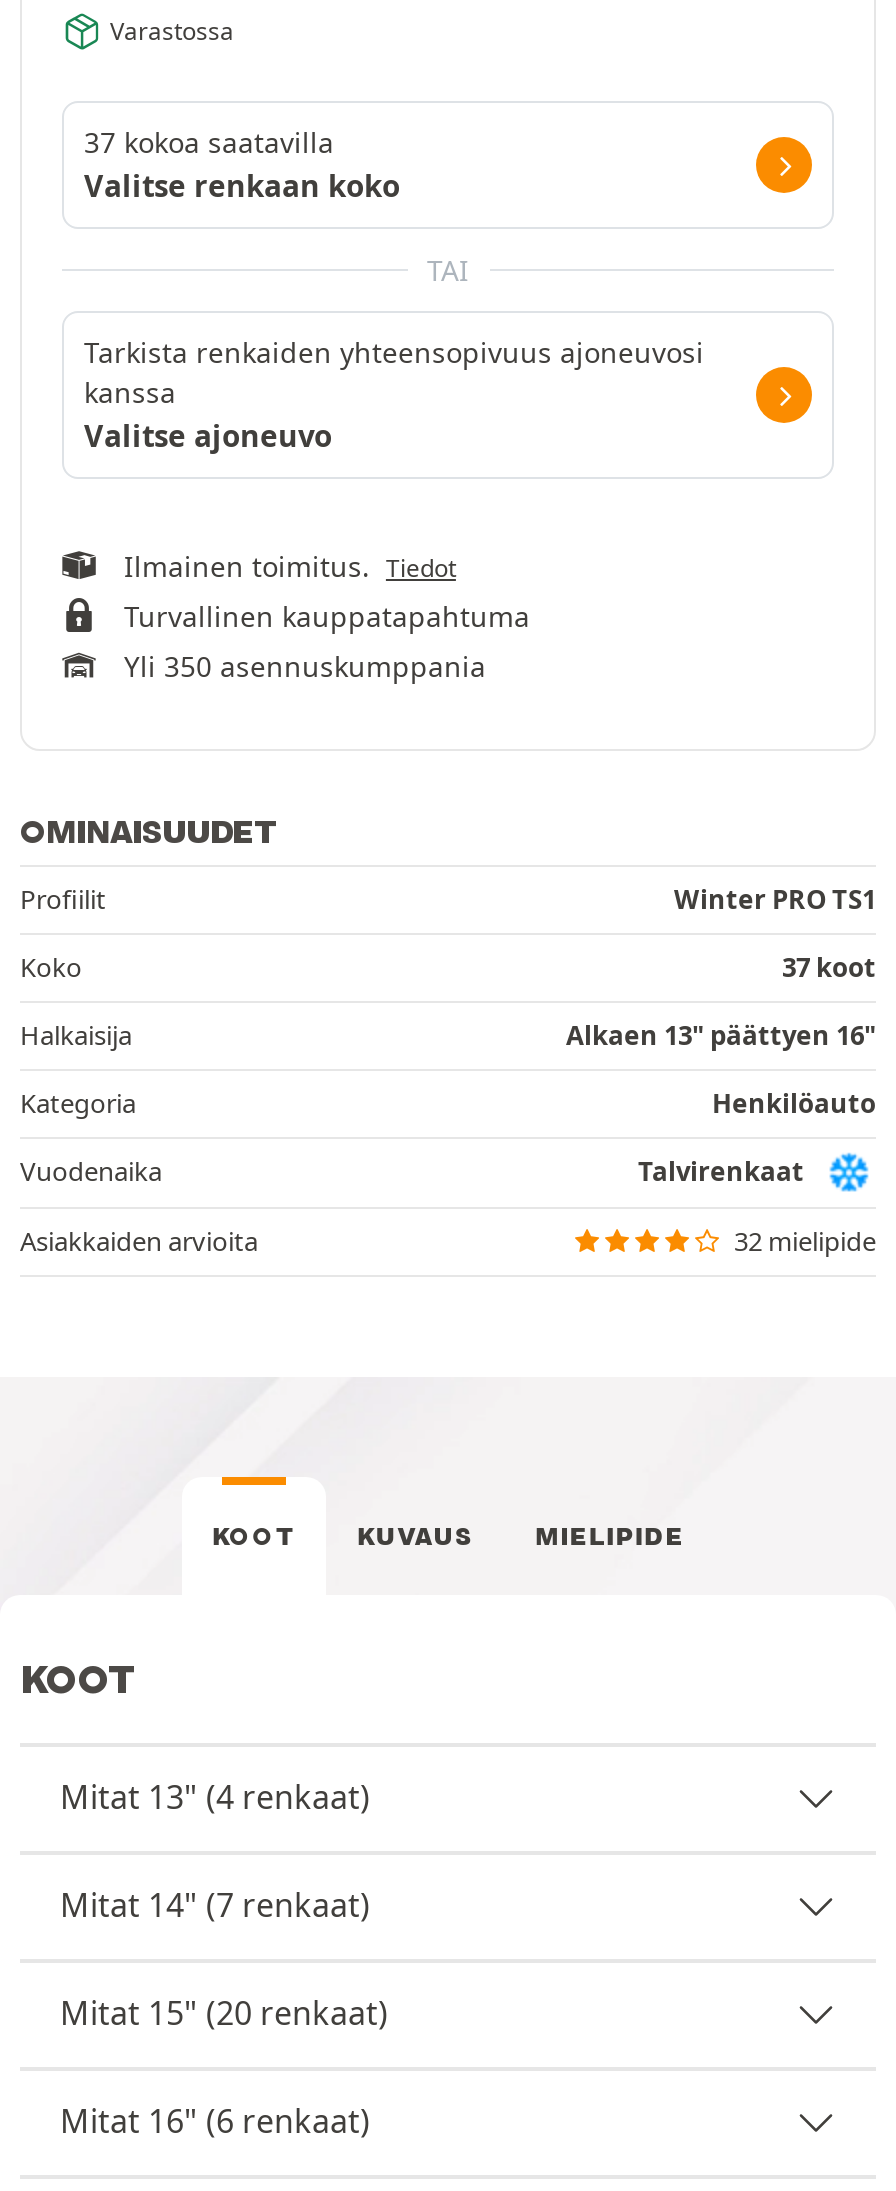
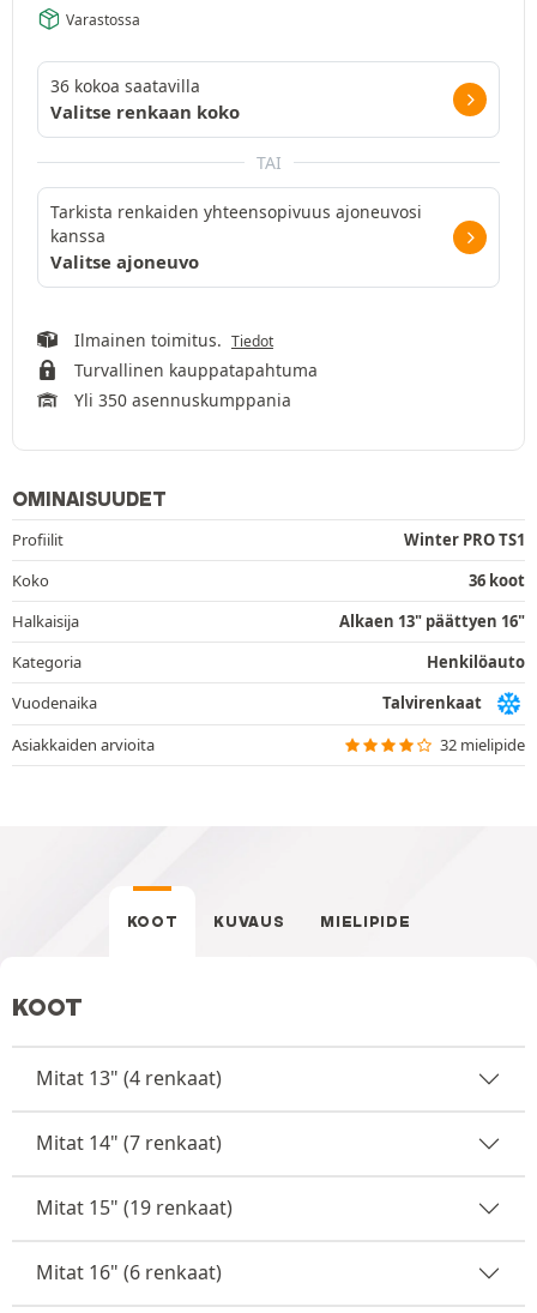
- 37 kokoa saatavilla
+ 36 kokoa saatavilla

- 37 koot
+ 36 koot

- Mitat 15" (20 renkaat)
+ Mitat 15" (19 renkaat)
